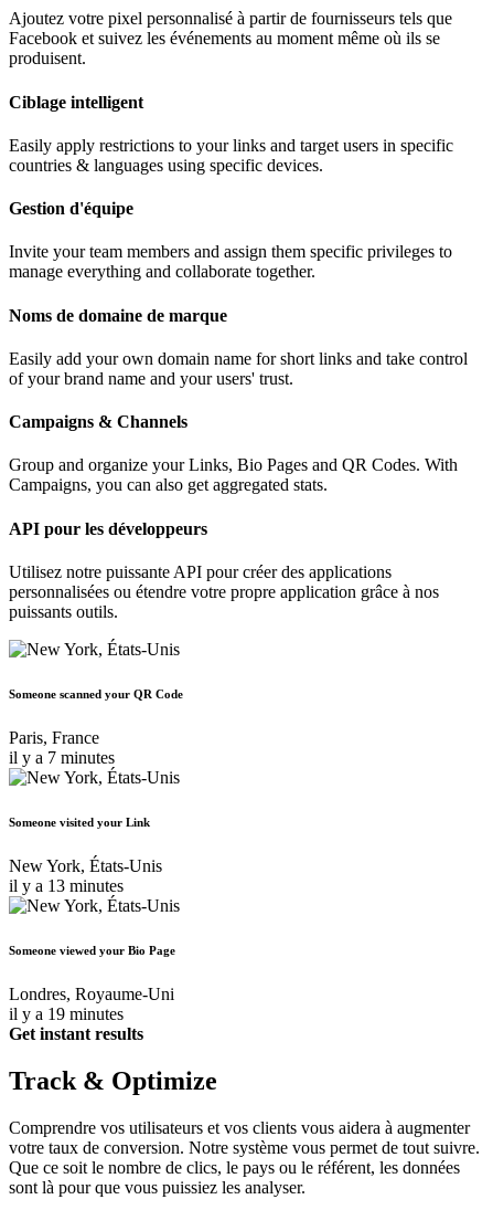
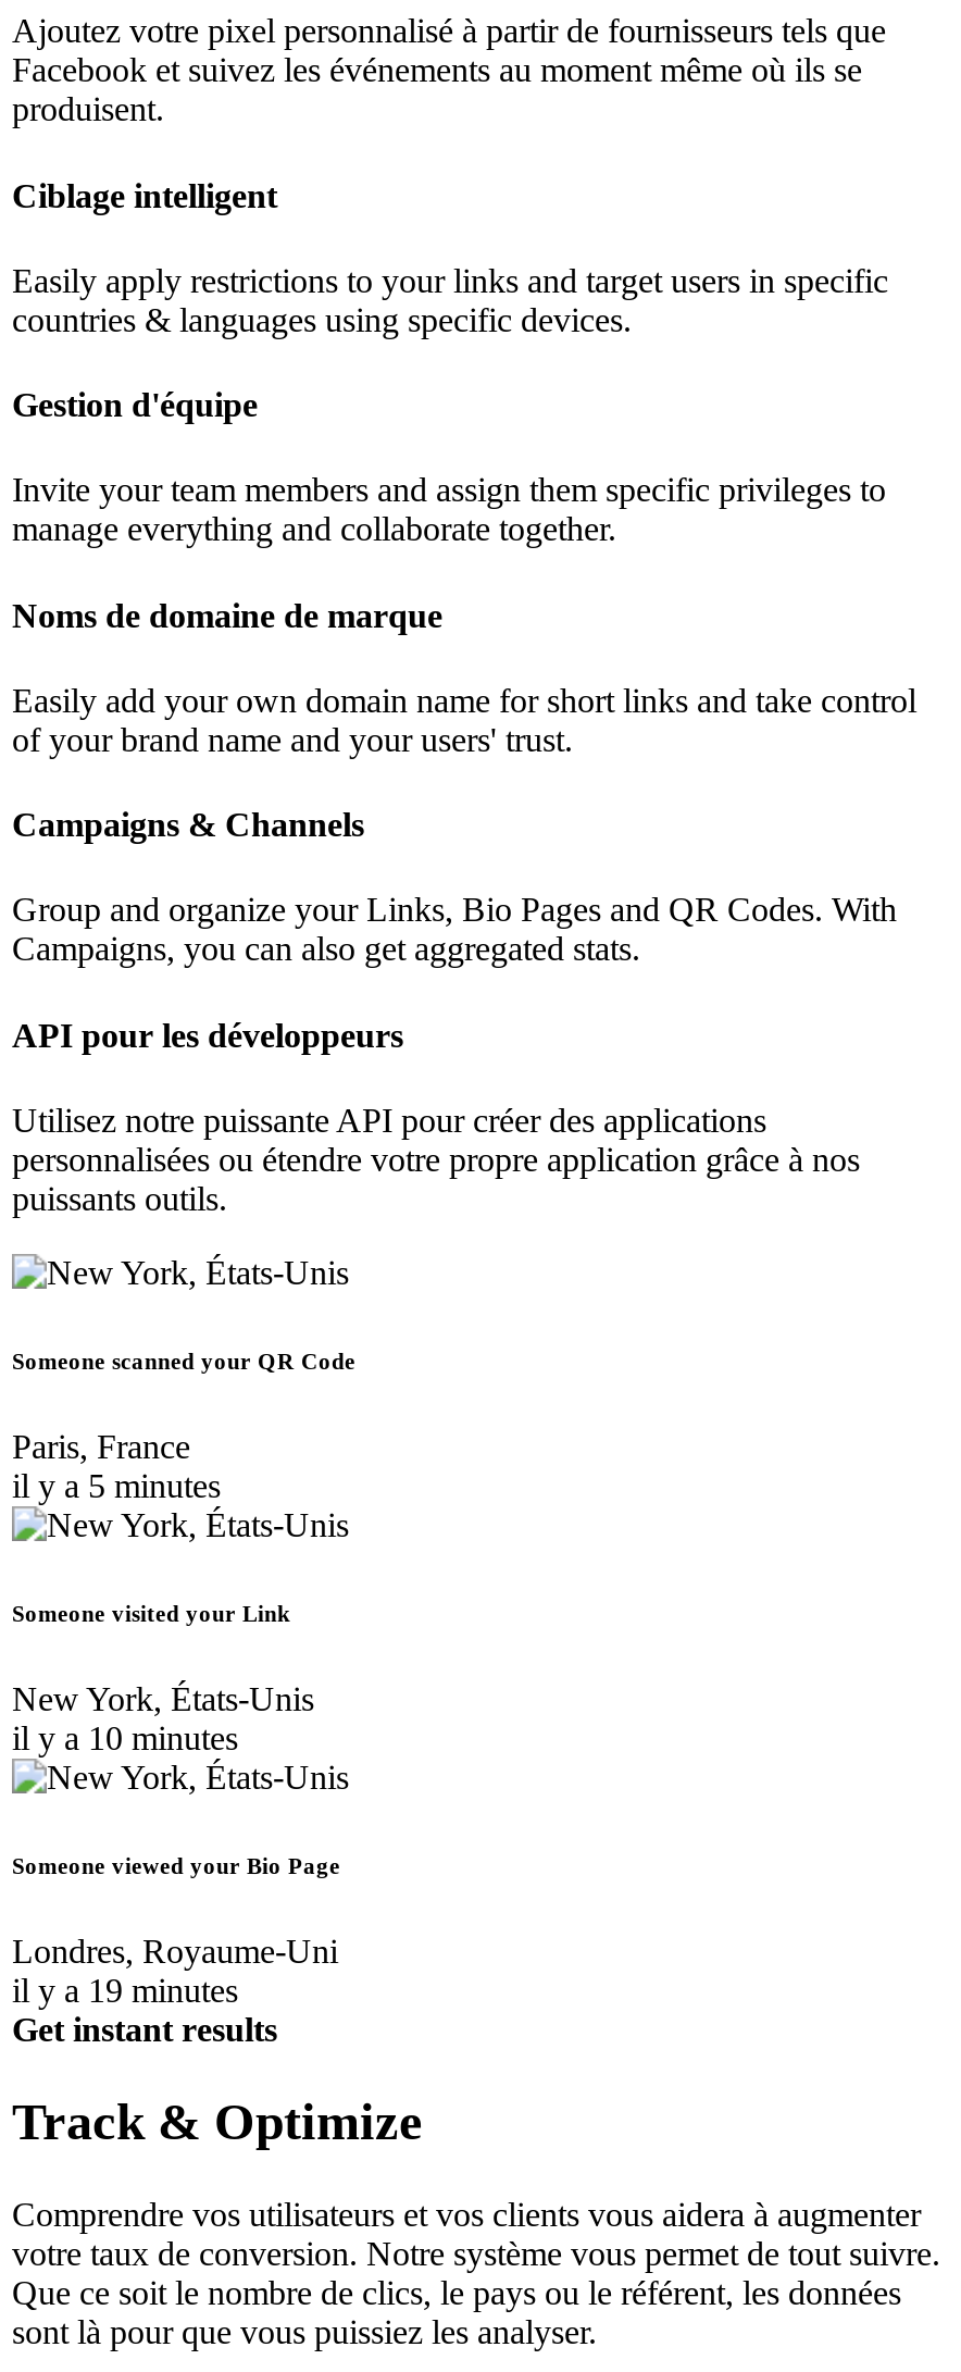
- il y a 7 minutes
+ il y a 5 minutes

- il y a 13 minutes
+ il y a 10 minutes
